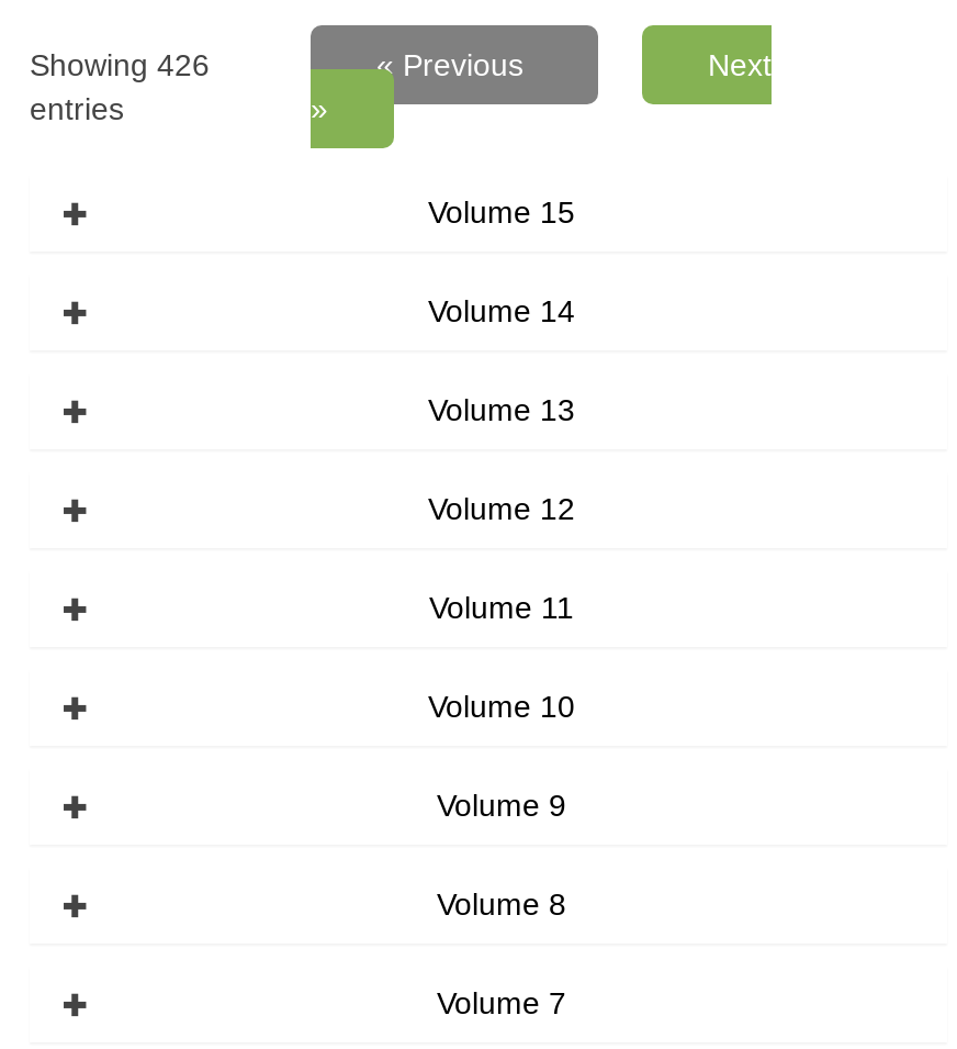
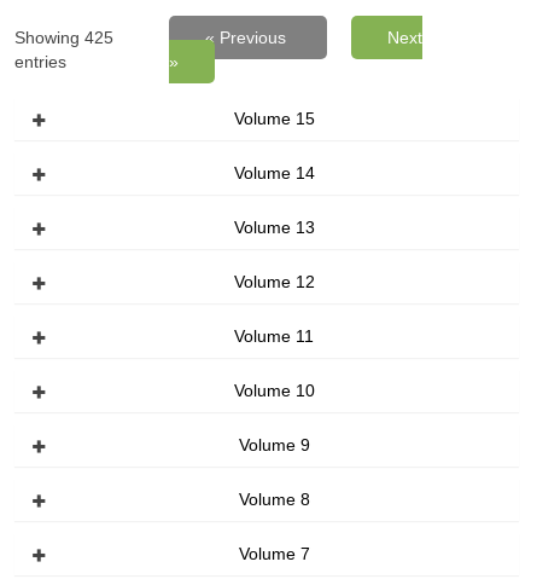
- Showing 426
+ Showing 425
